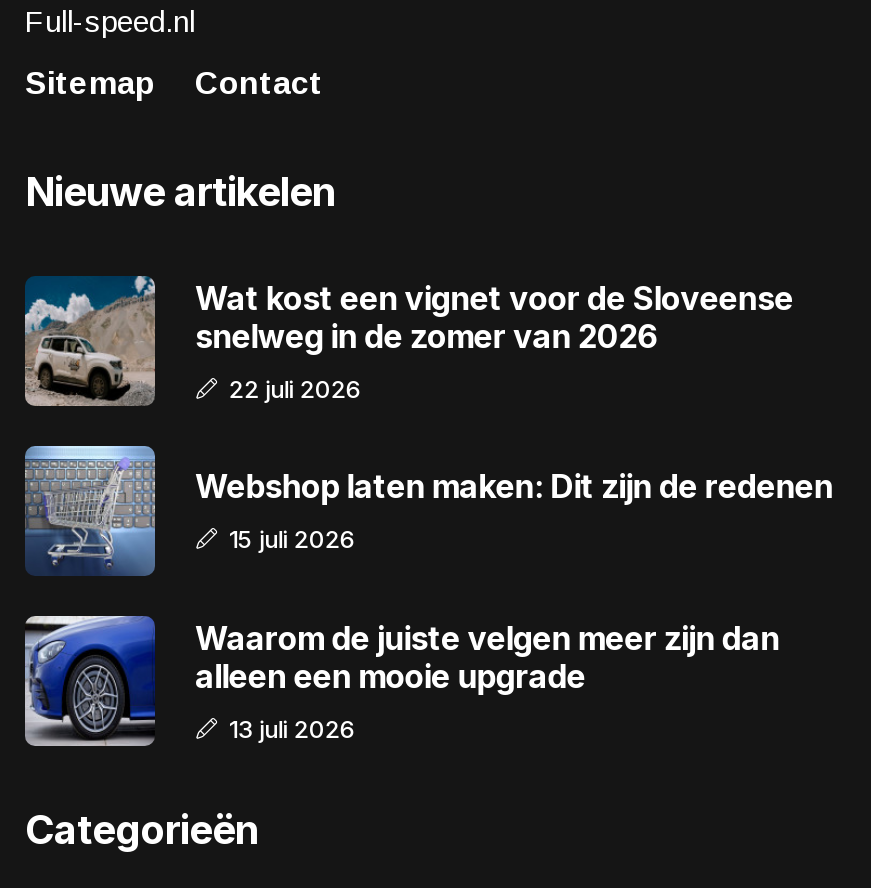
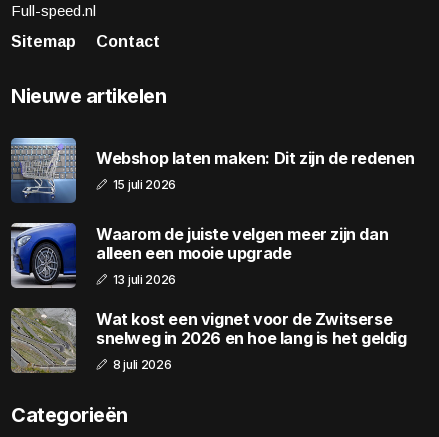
- [image]
- Wat kost een vignet voor de Sloveense
- snelweg in de zomer van 2026
- 22 juli 2026

moved up: [image] | Webshop laten maken: Dit zijn de redenen | 15 juli 2026 | Waarom de juiste velgen meer zijn dan | alleen een mooie upgrade | 13 juli 2026

+ [image]
+ Wat kost een vignet voor de Zwitserse
+ snelweg in 2026 en hoe lang is het geldig
+ 8 juli 2026
